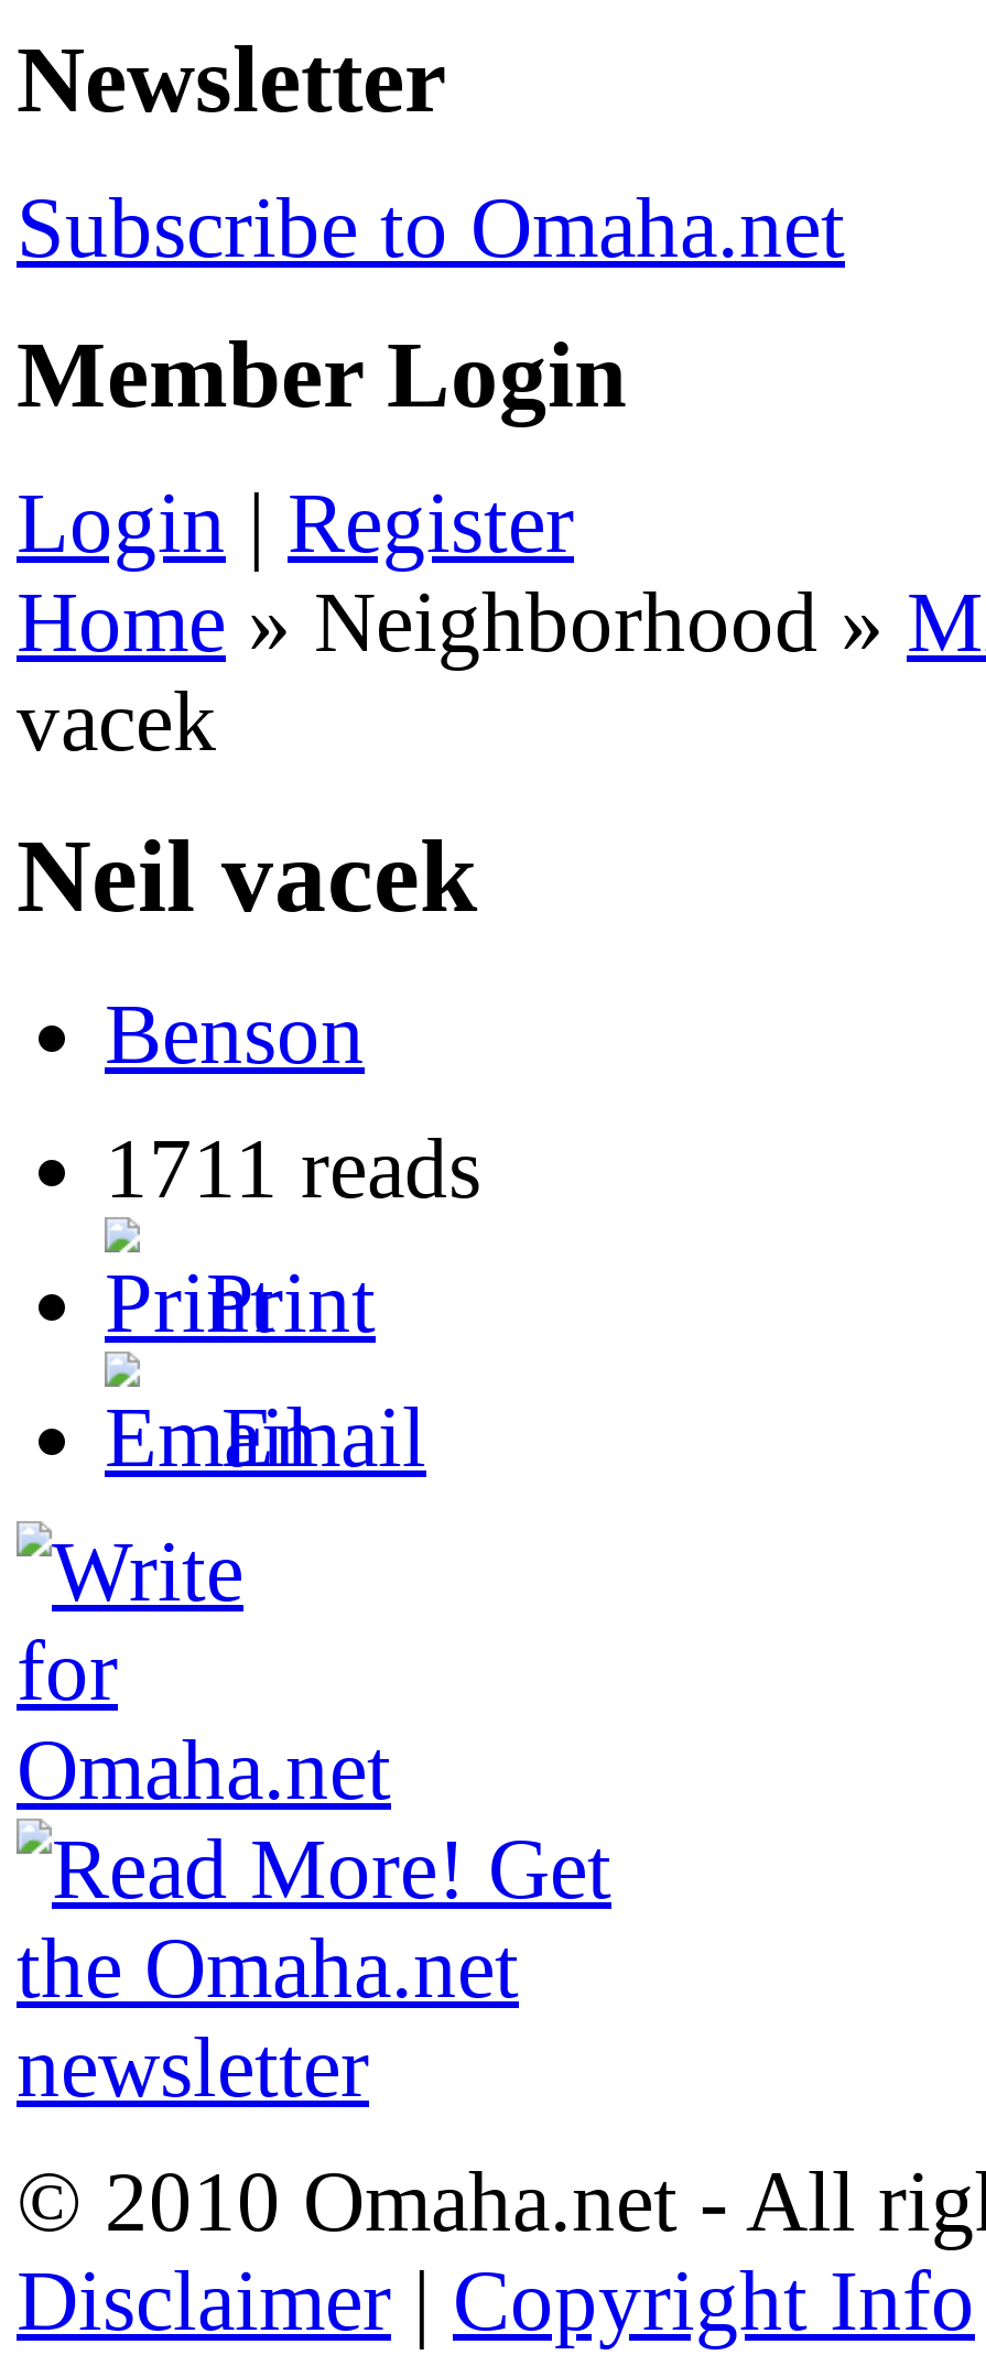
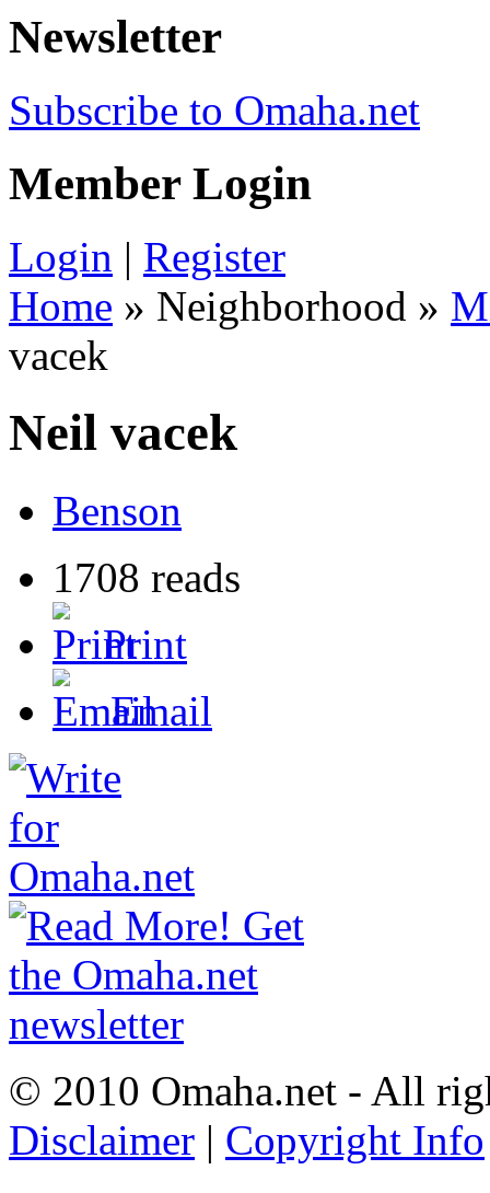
- 1711 reads
+ 1708 reads
